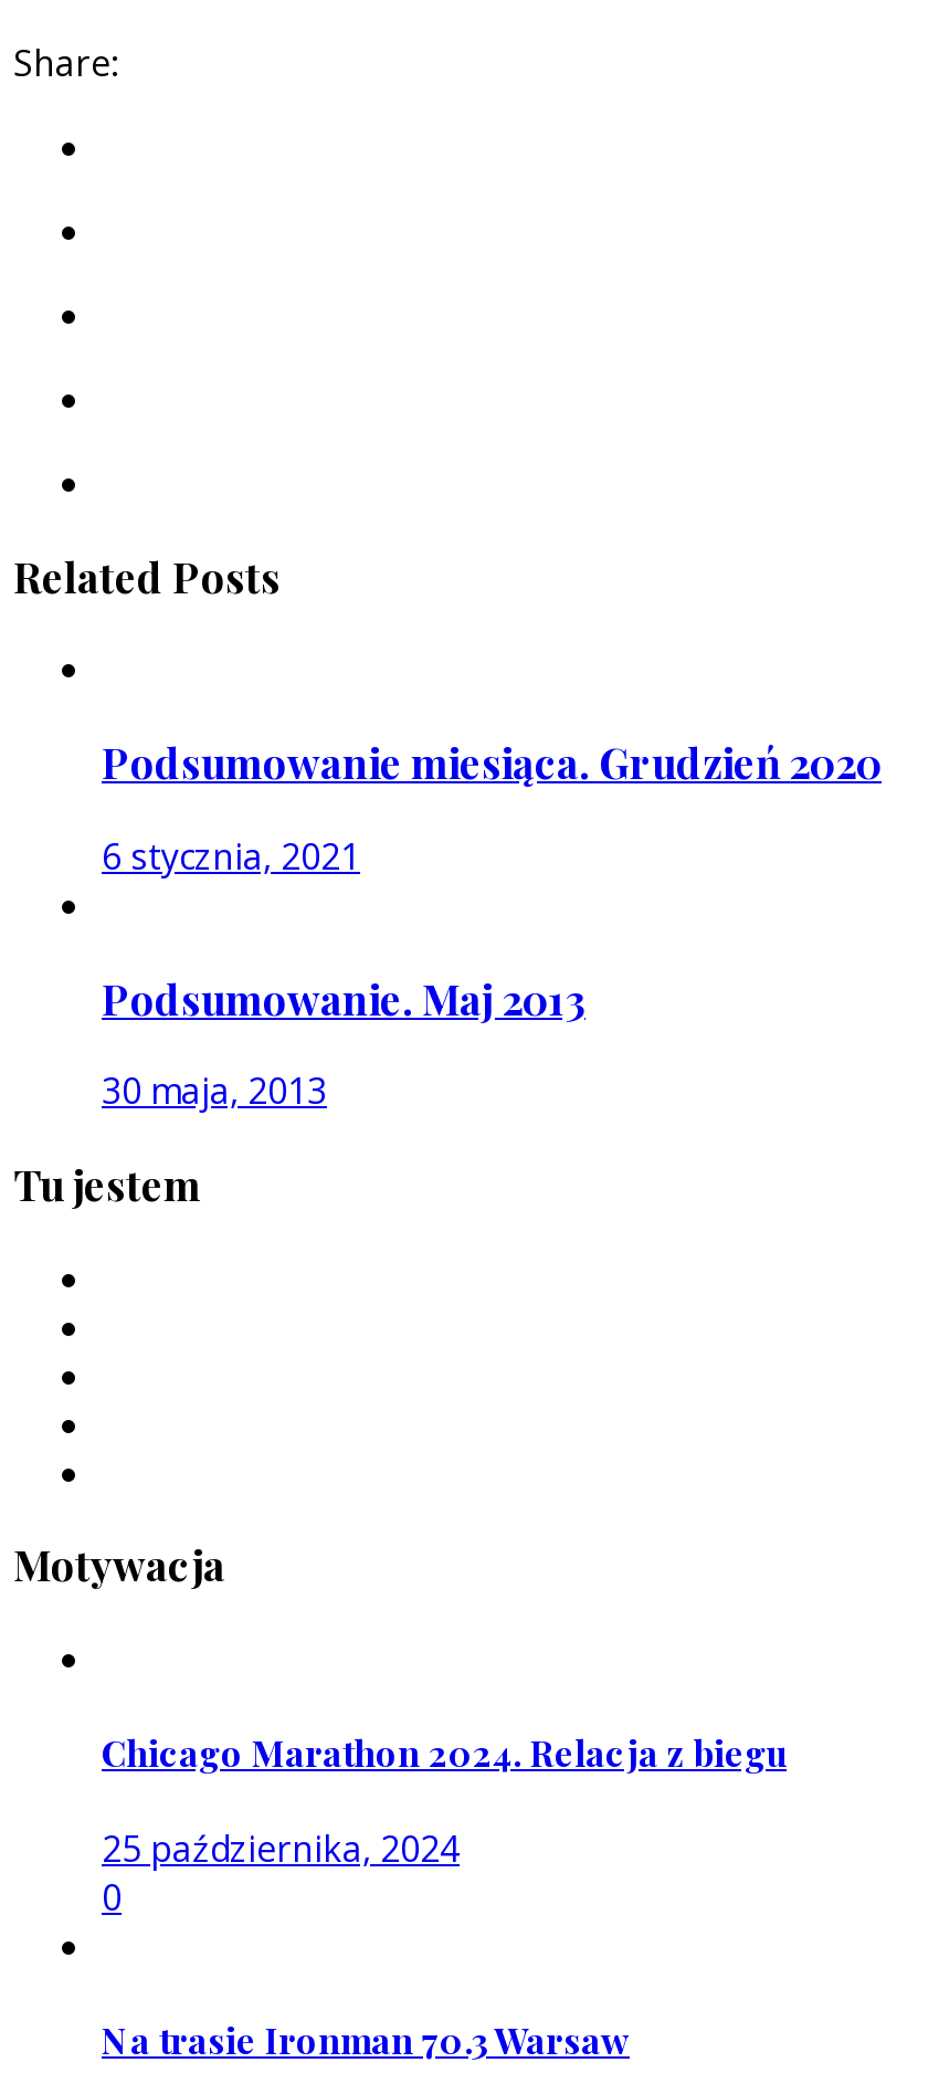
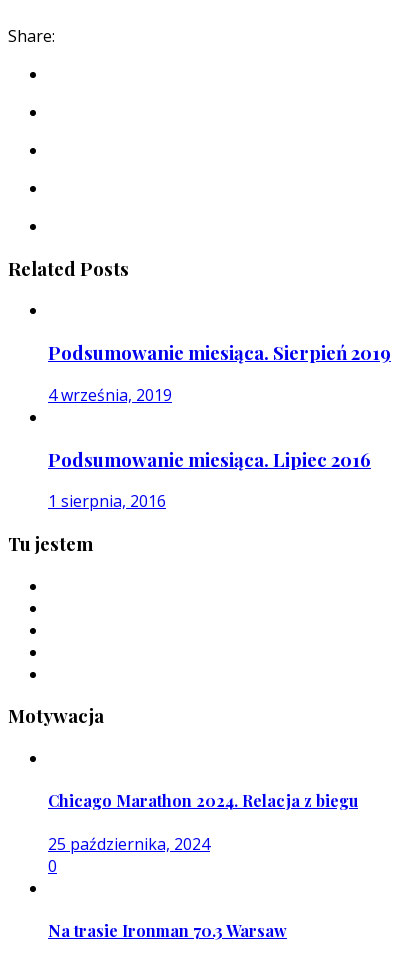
- Podsumowanie miesiąca. Grudzień 2020
+ Podsumowanie miesiąca. Sierpień 2019

- 6 stycznia, 2021
+ 4 września, 2019

- Podsumowanie. Maj 2013
+ Podsumowanie miesiąca. Lipiec 2016

- 30 maja, 2013
+ 1 sierpnia, 2016
